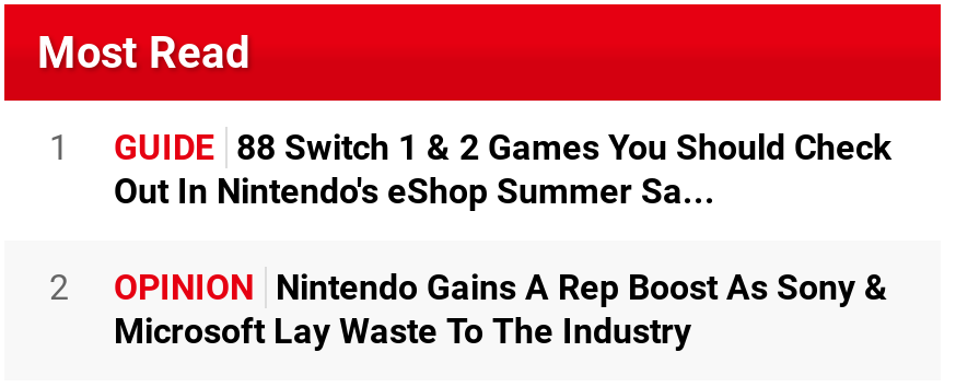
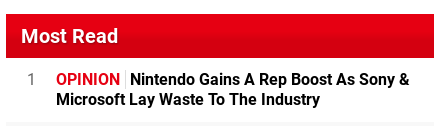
- GUIDE 88 Switch 1 & 2 Games You Should Check
- Out In Nintendo's eShop Summer Sa...
- 2
